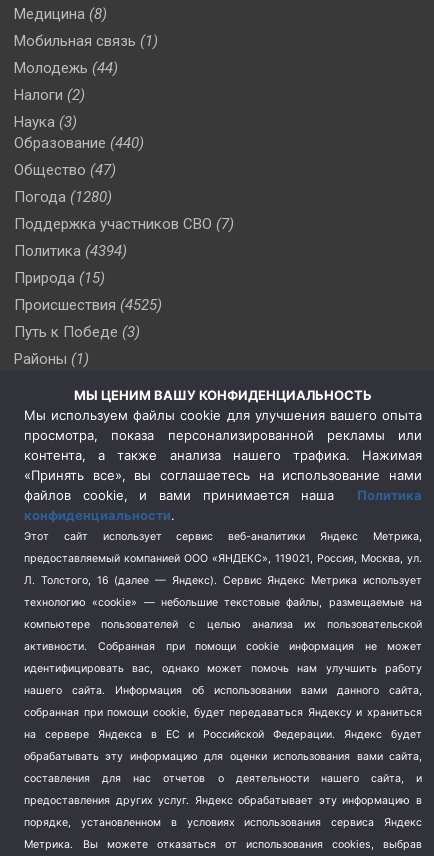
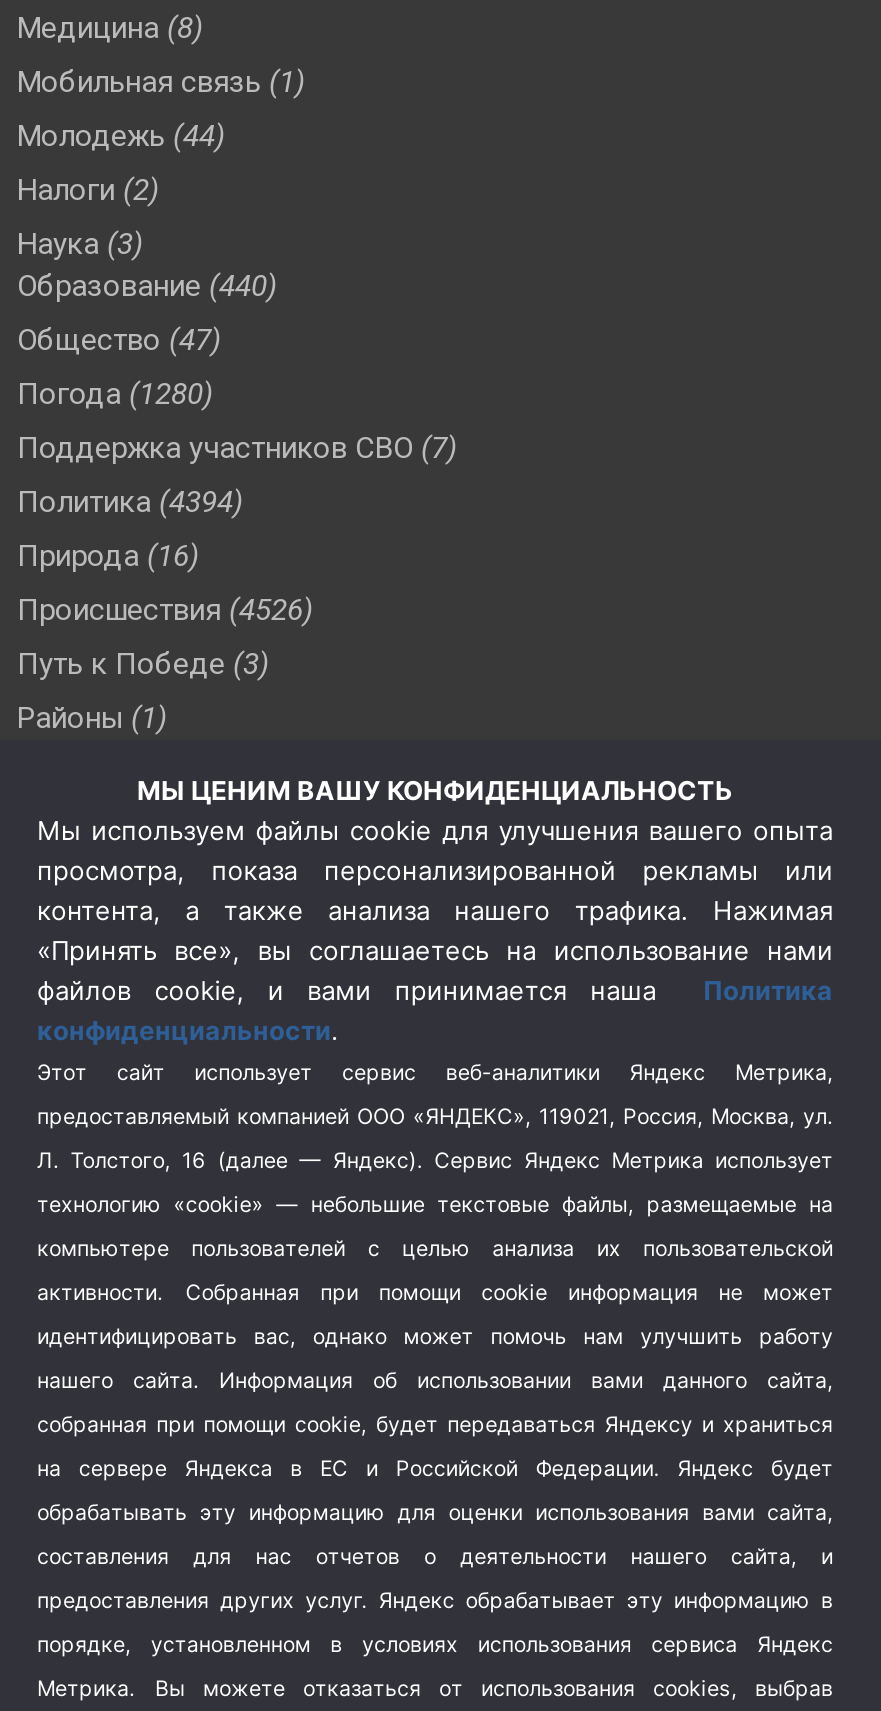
- Природа (15)
+ Природа (16)

- Происшествия (4525)
+ Происшествия (4526)
